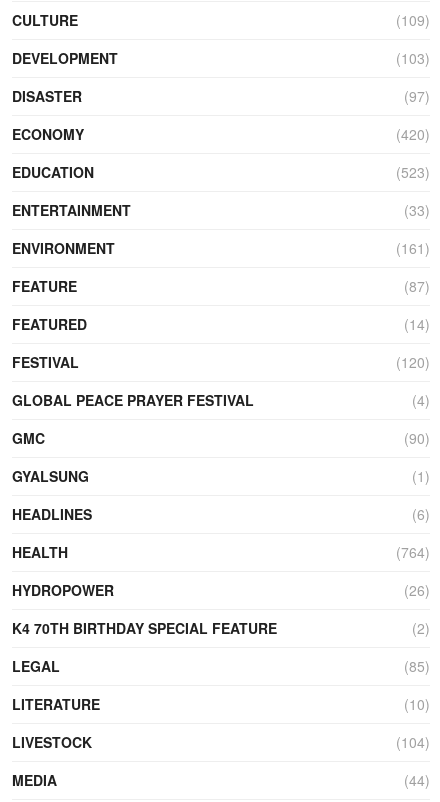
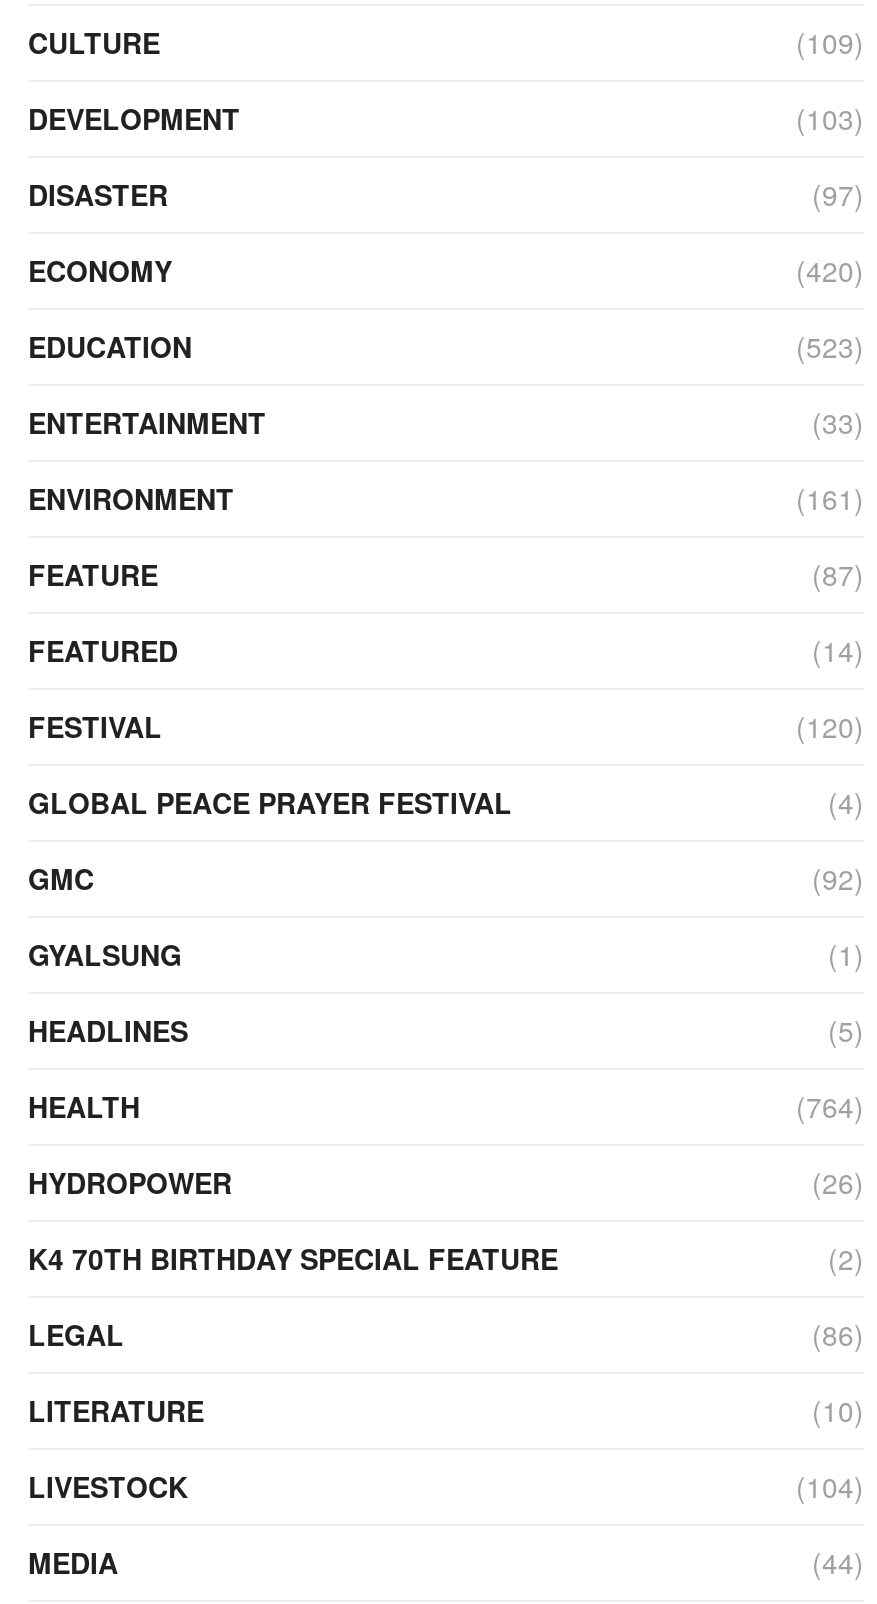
- (90)
+ (92)

- (6)
+ (5)

- (85)
+ (86)
